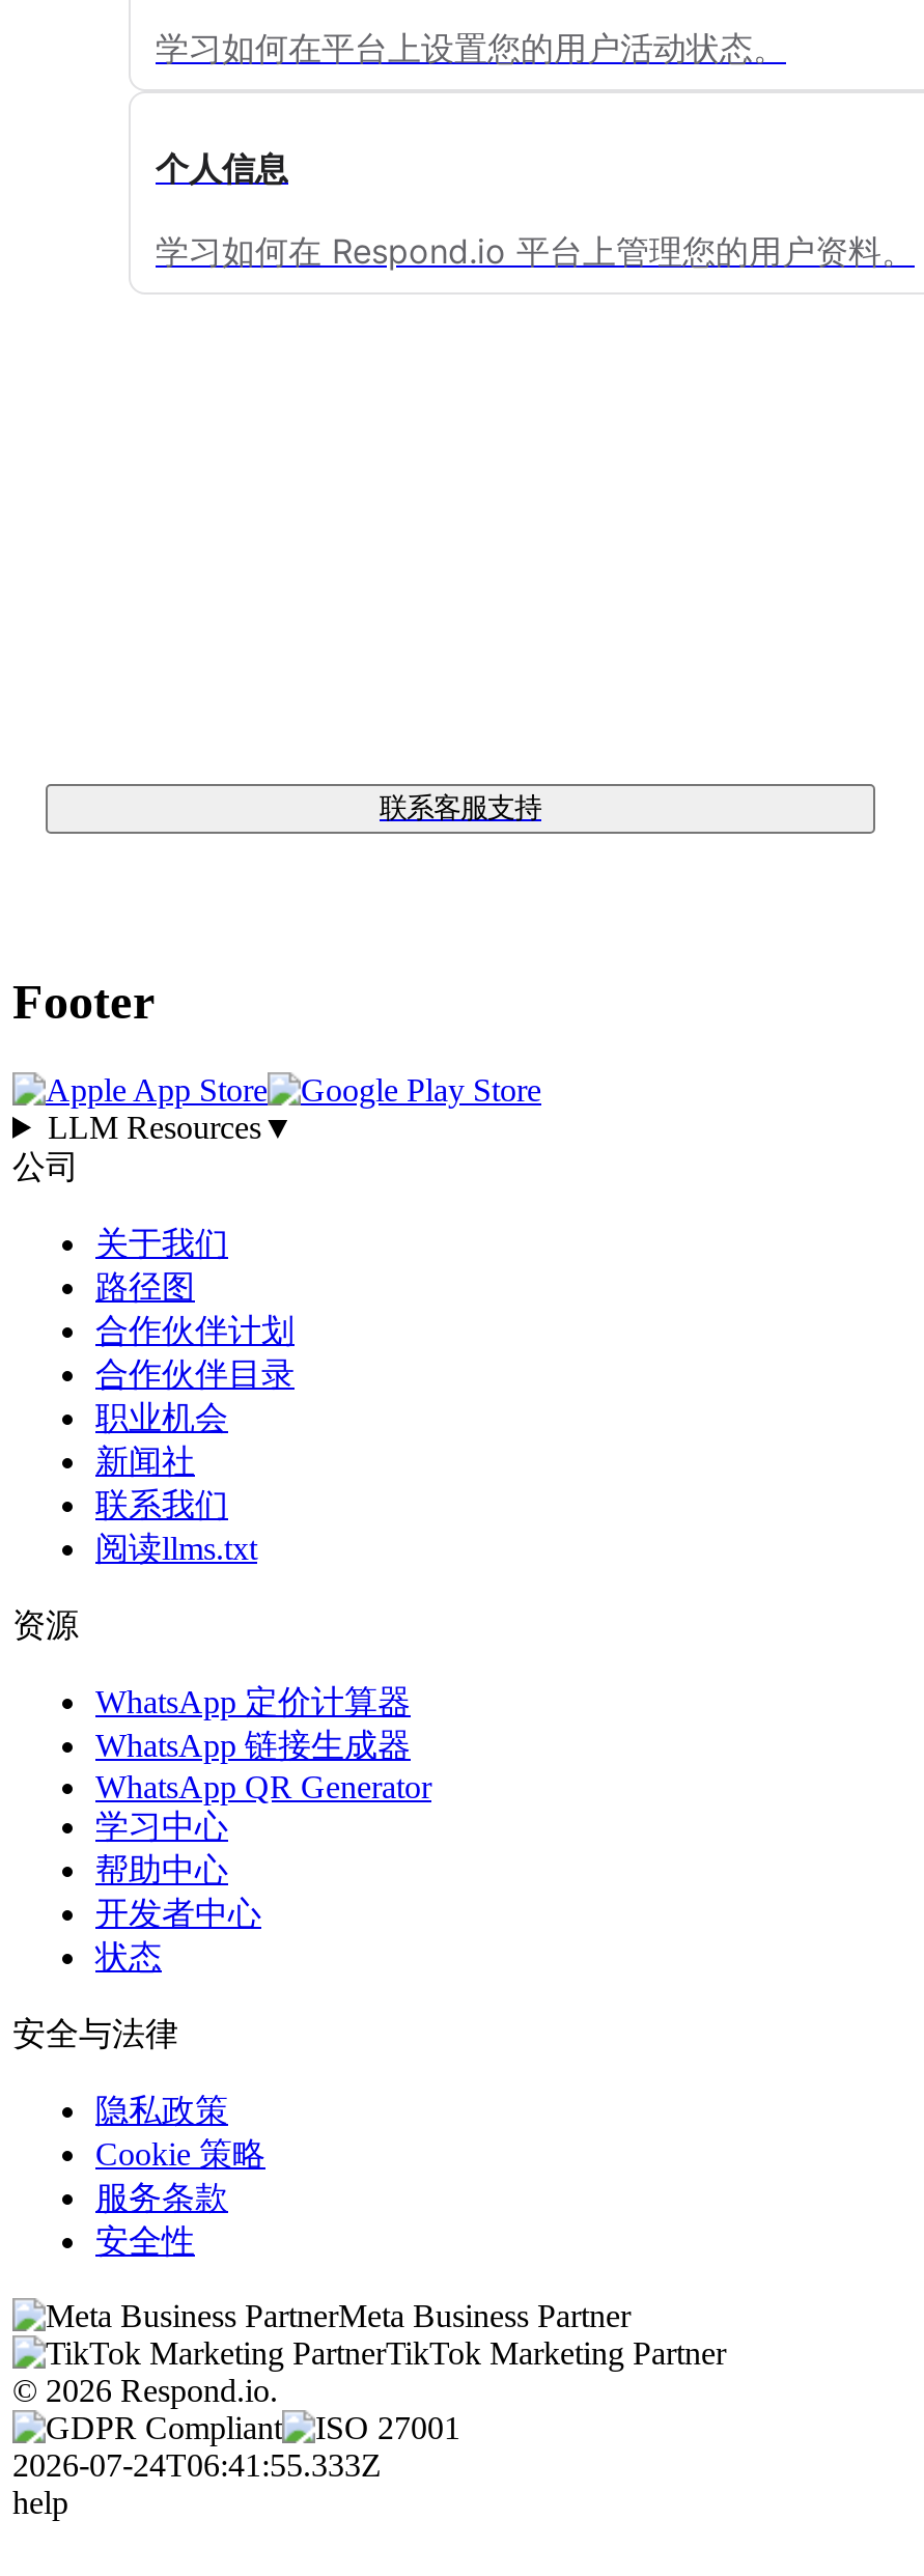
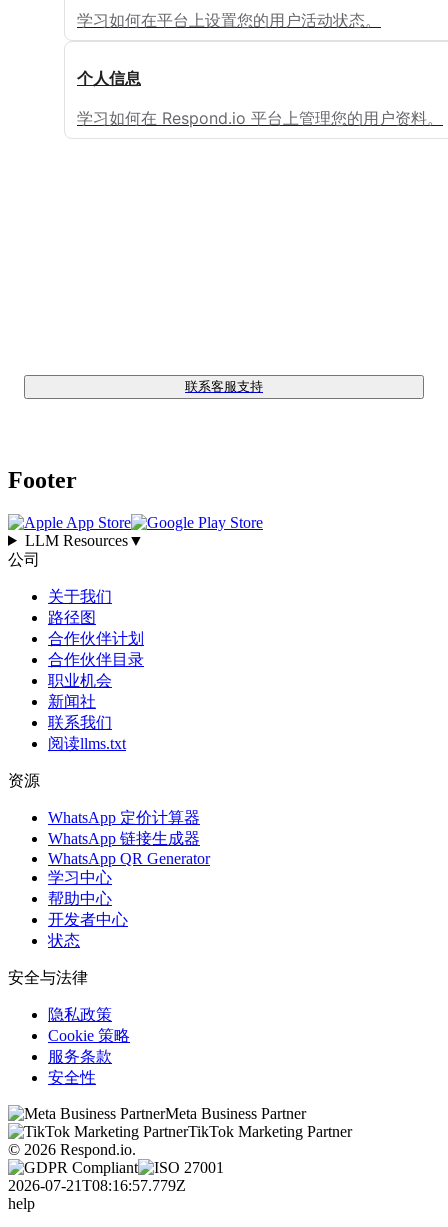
- 2026-07-24T06:41:55.333Z
+ 2026-07-21T08:16:57.779Z
